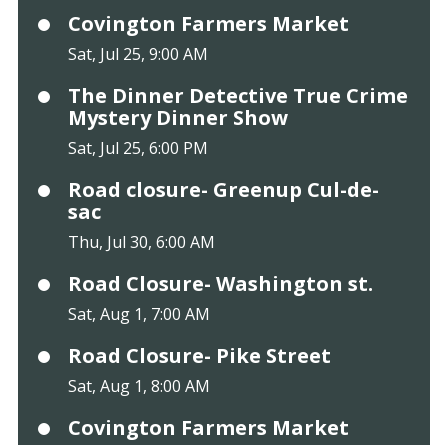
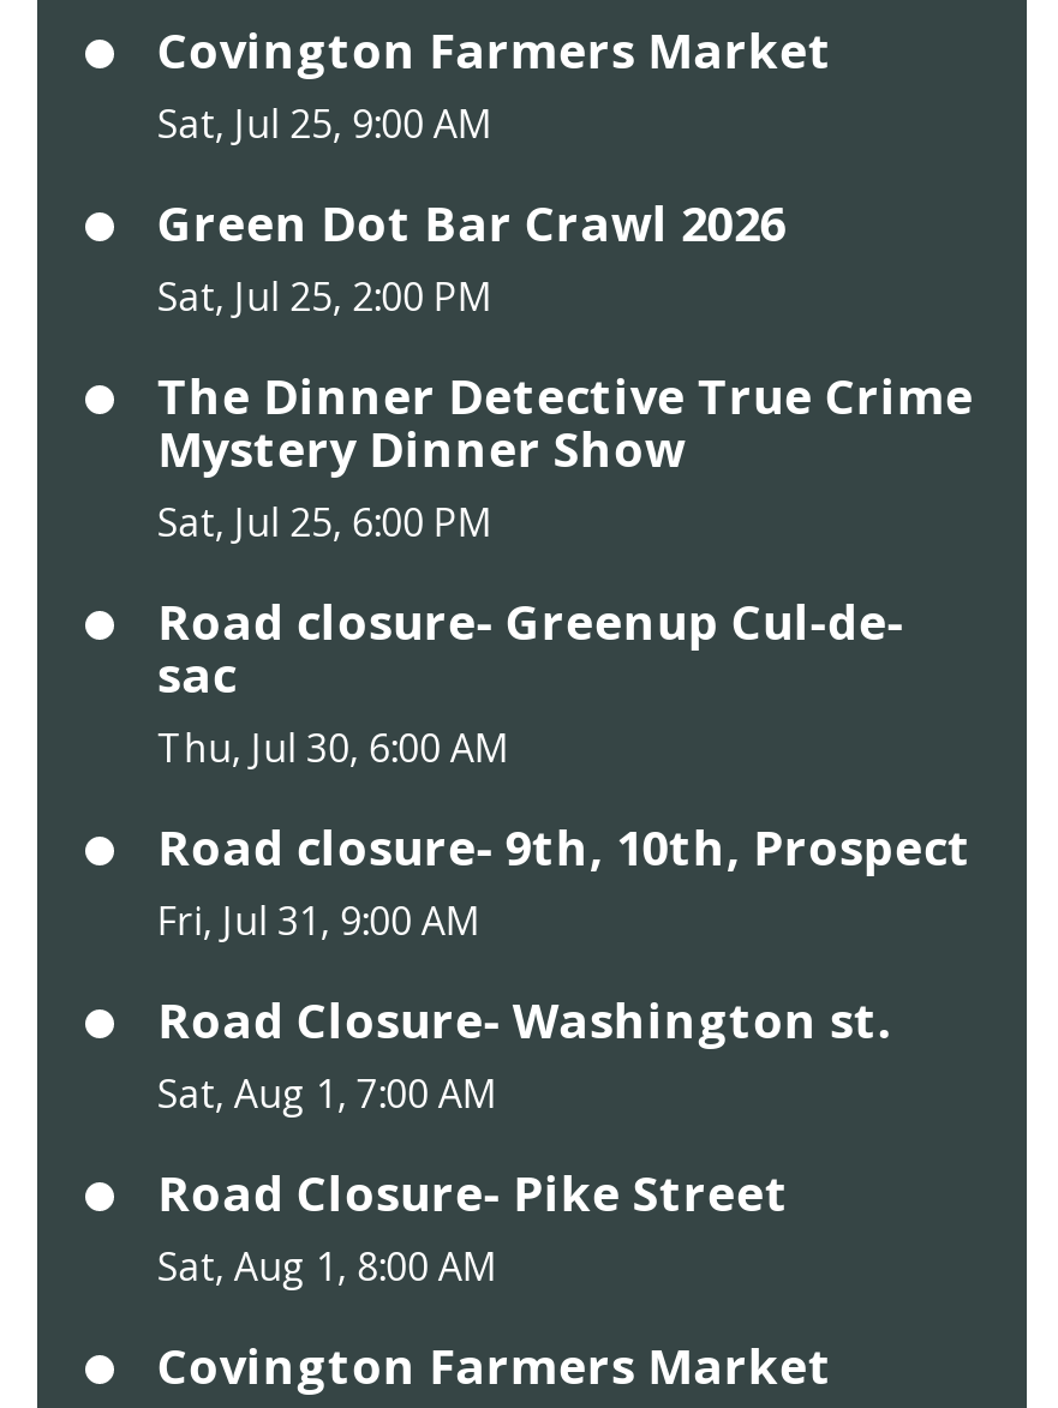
+ Green Dot Bar Crawl 2026
+ Sat, Jul 25, 2:00 PM

+ Road closure- 9th, 10th, Prospect
+ Fri, Jul 31, 9:00 AM
